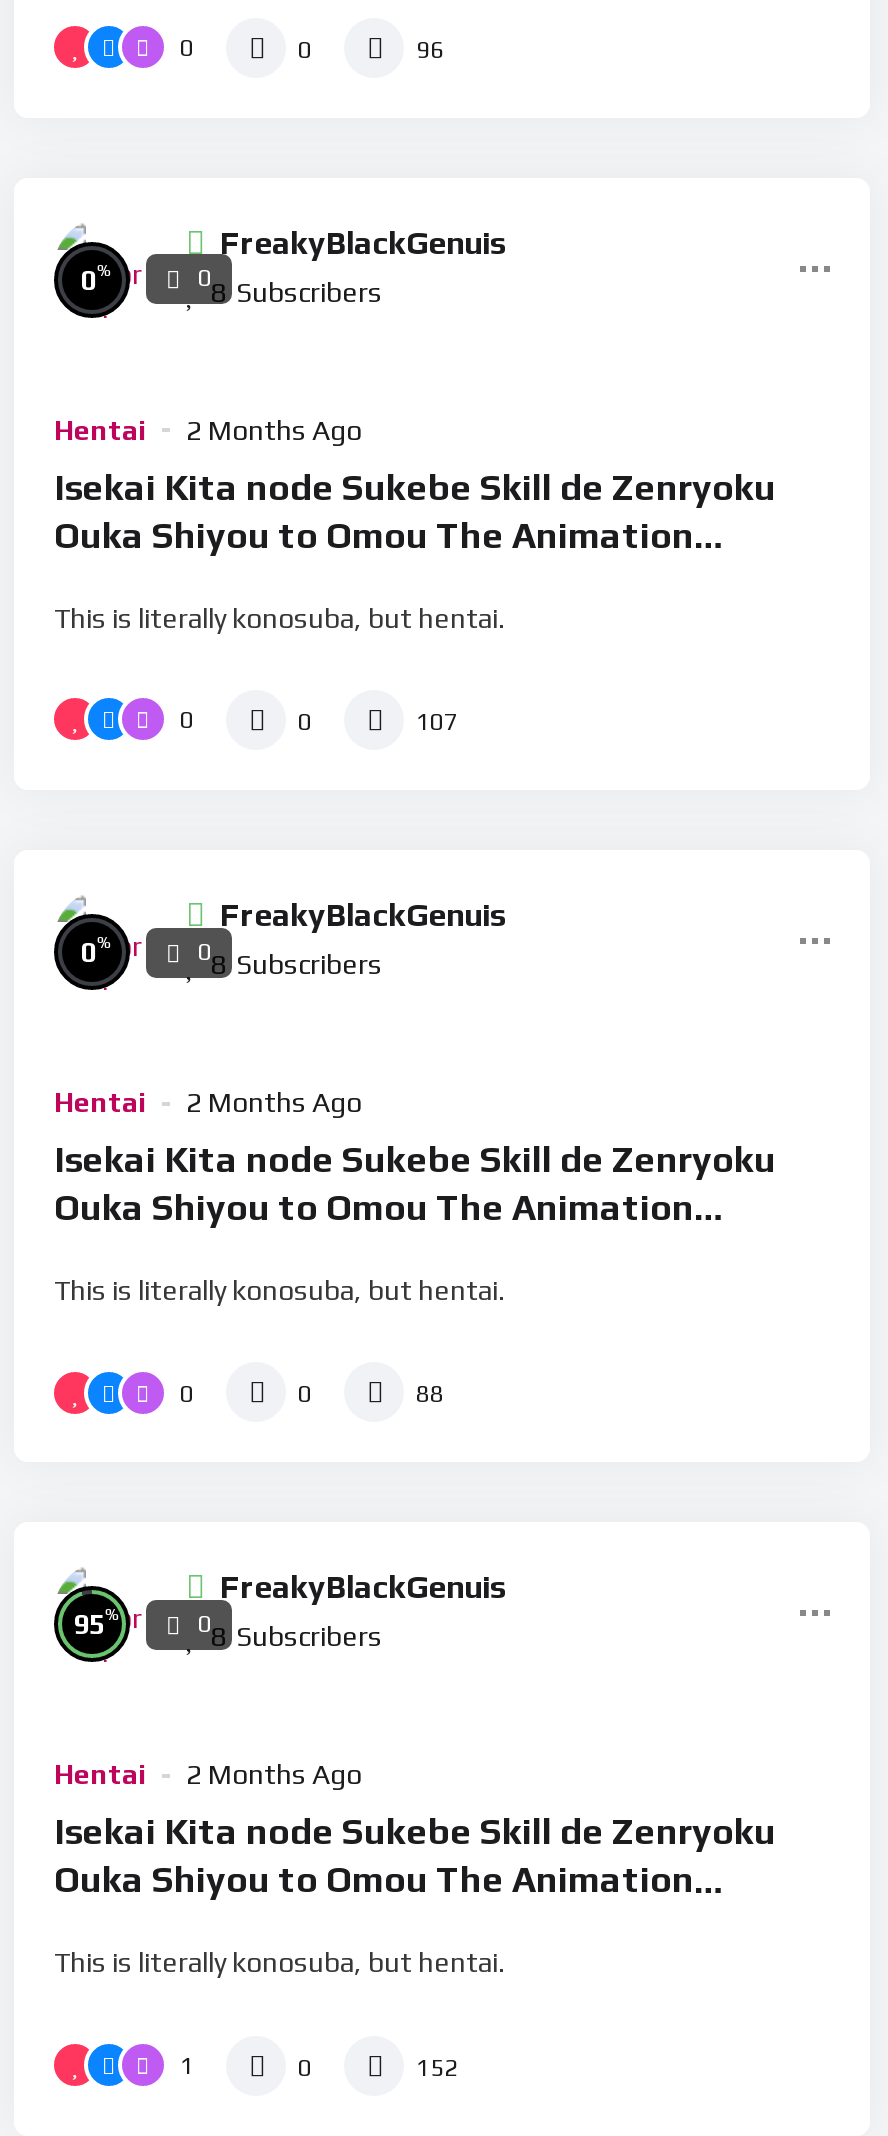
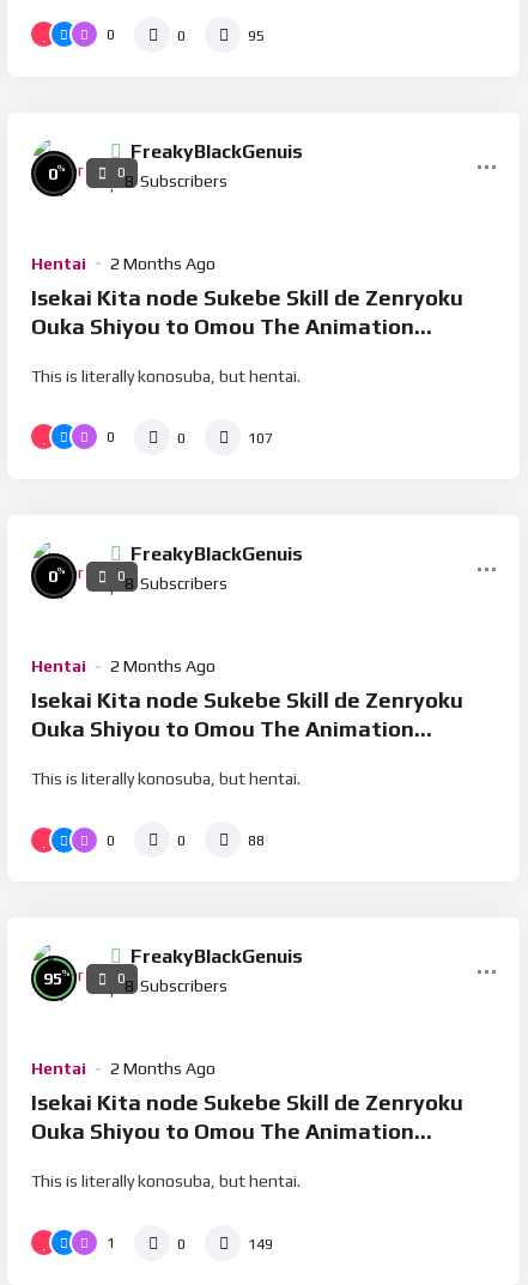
- 96
+ 95

- 152
+ 149
